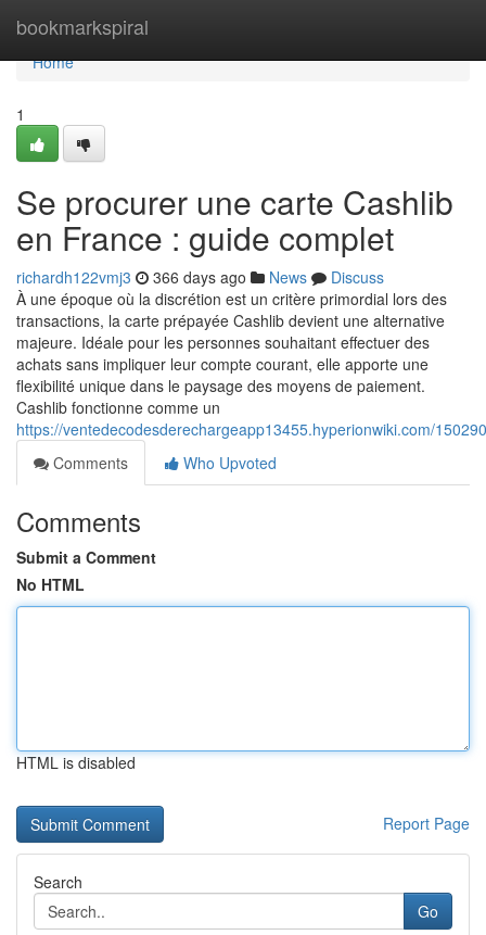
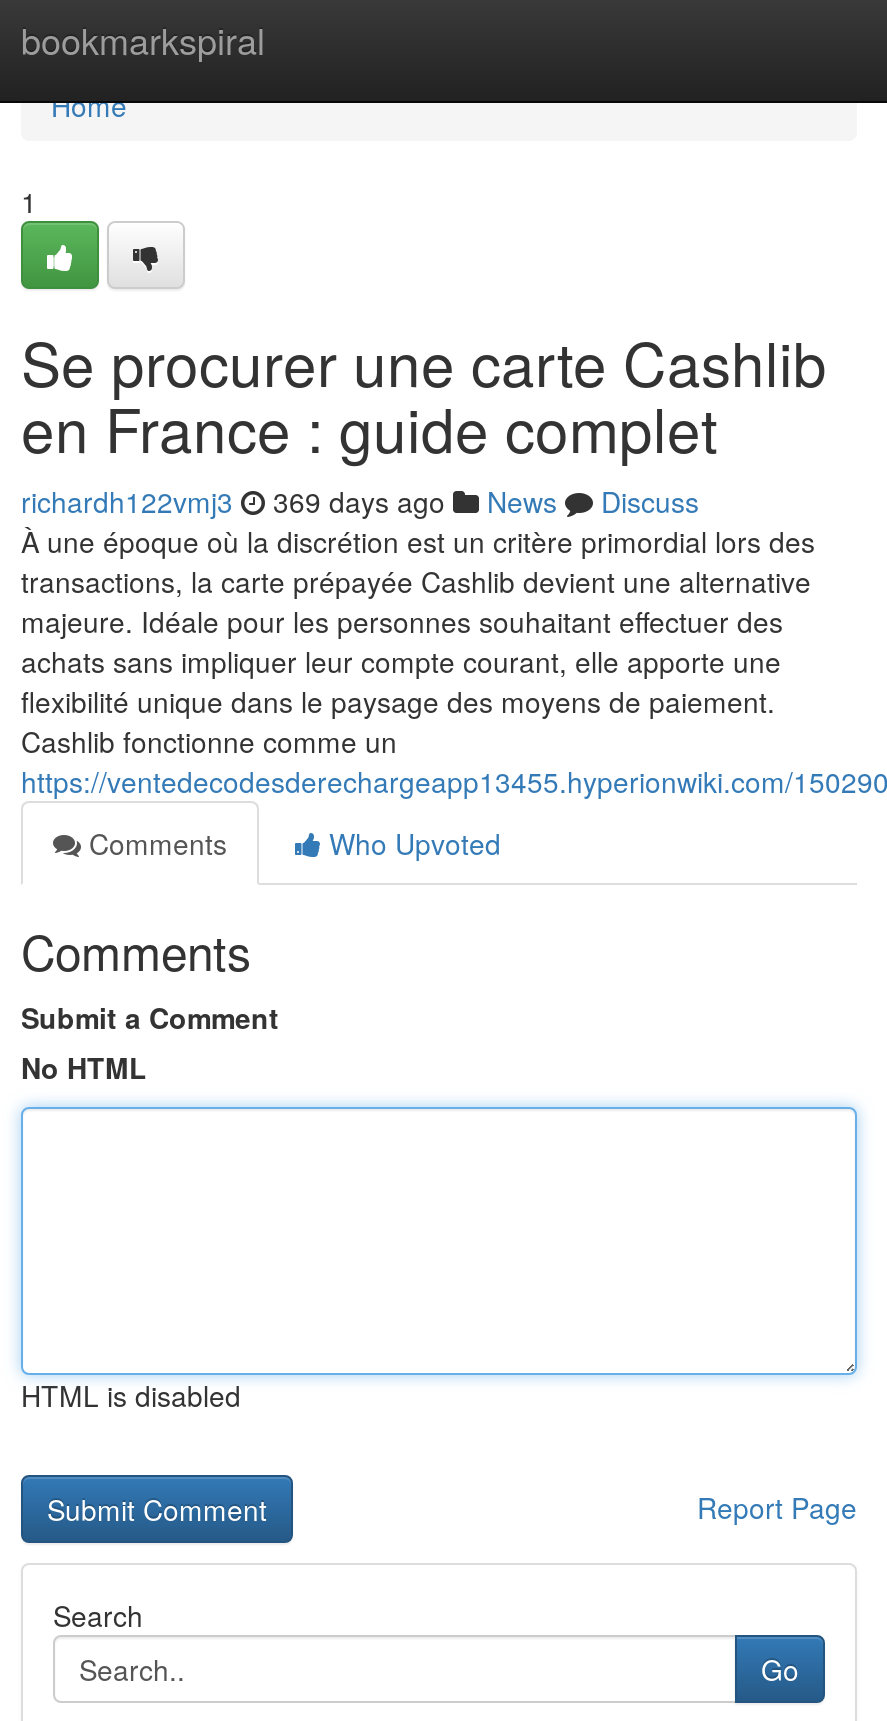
- richardh122vmj3 366 days ago News Discuss
+ richardh122vmj3 369 days ago News Discuss
